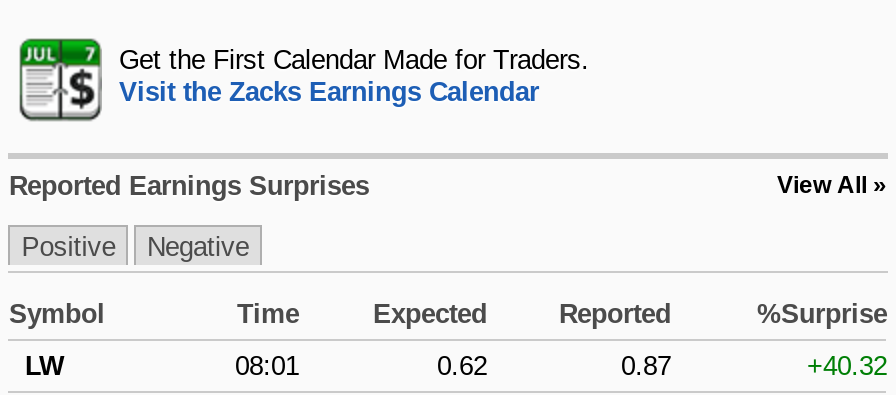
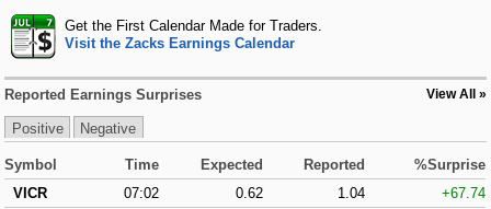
- LW
- 08:01
+ VICR
+ 07:02

- 0.87
- +40.32
+ 1.04
+ +67.74
